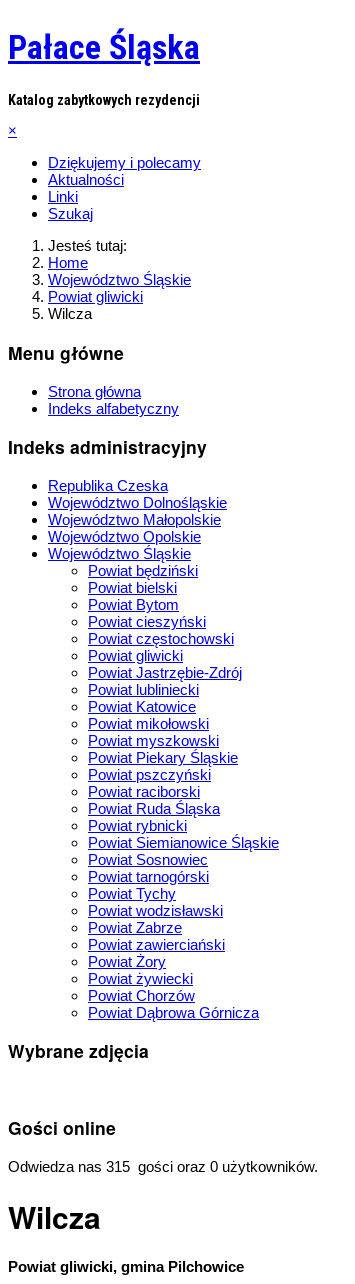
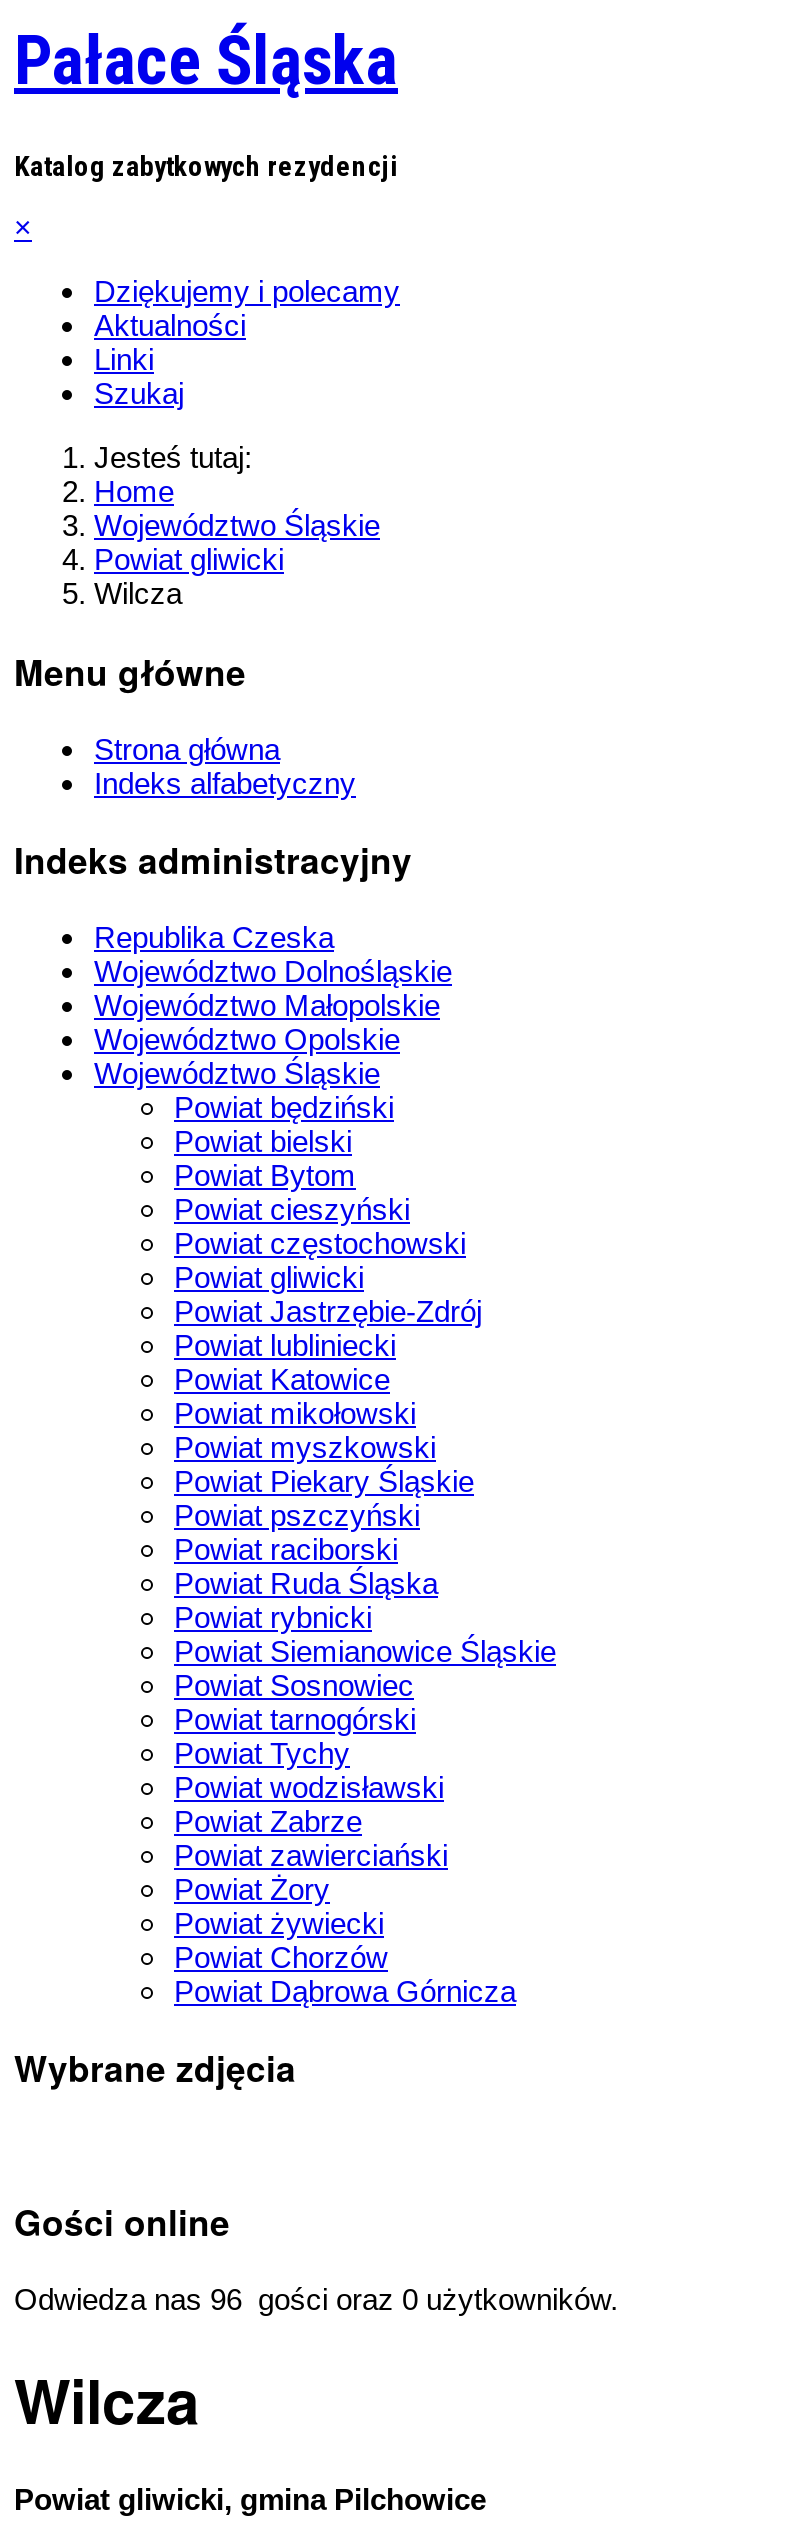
- Odwiedza nas 315 gości oraz 0 użytkowników.
+ Odwiedza nas 96 gości oraz 0 użytkowników.
